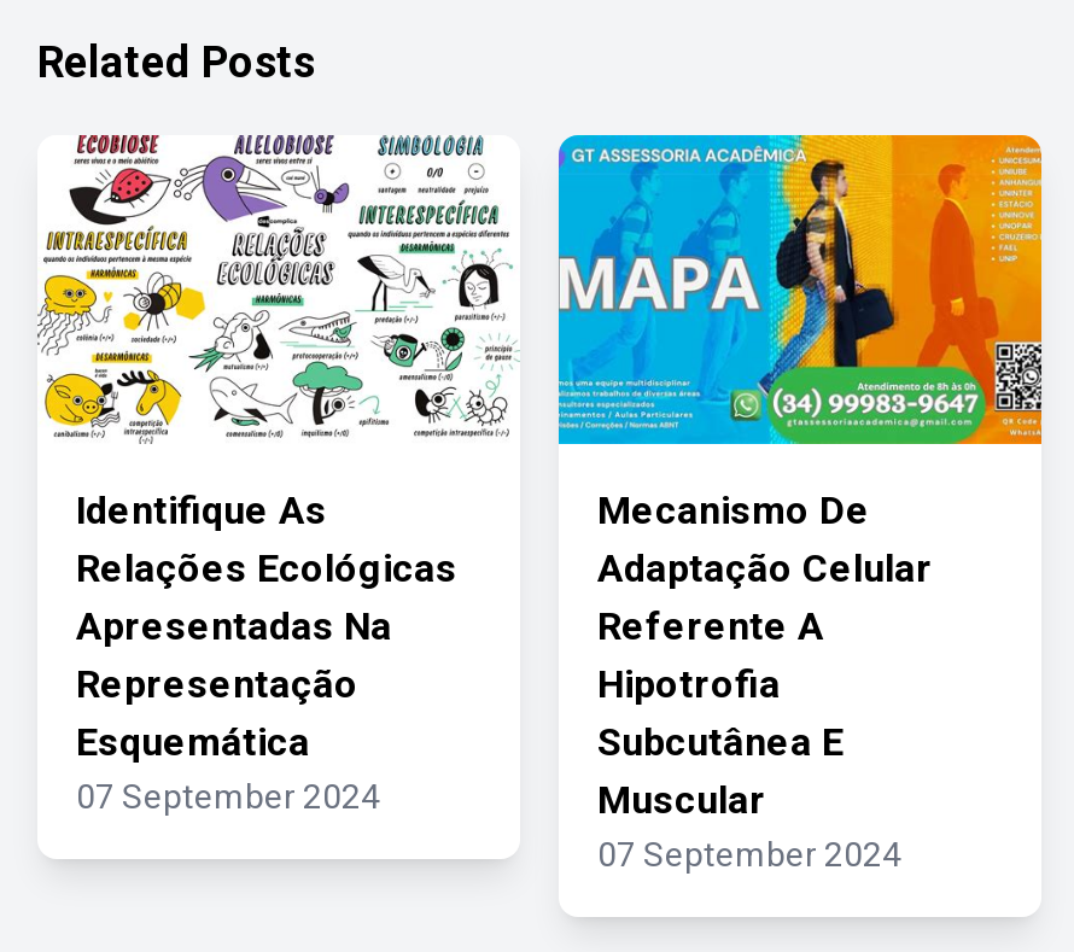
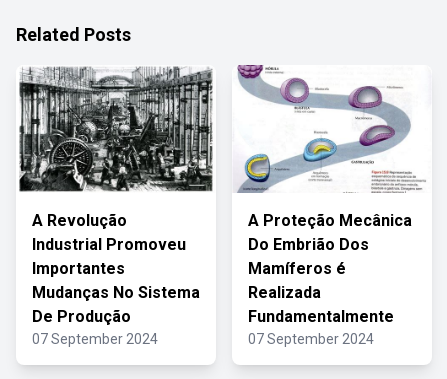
- [image]
- Identifique As
- Relações Ecológicas
- Apresentadas Na
- Representação
- Esquemática
+ [image]
+ A Revolução
+ Industrial Promoveu
+ Importantes
+ Mudanças No Sistema
+ De Produção

- [image]
- Mecanismo De
- Adaptação Celular
- Referente A
- Hipotrofia
- Subcutânea E
- Muscular
+ [image]
+ A Proteção Mecânica
+ Do Embrião Dos
+ Mamíferos é
+ Realizada
+ Fundamentalmente
